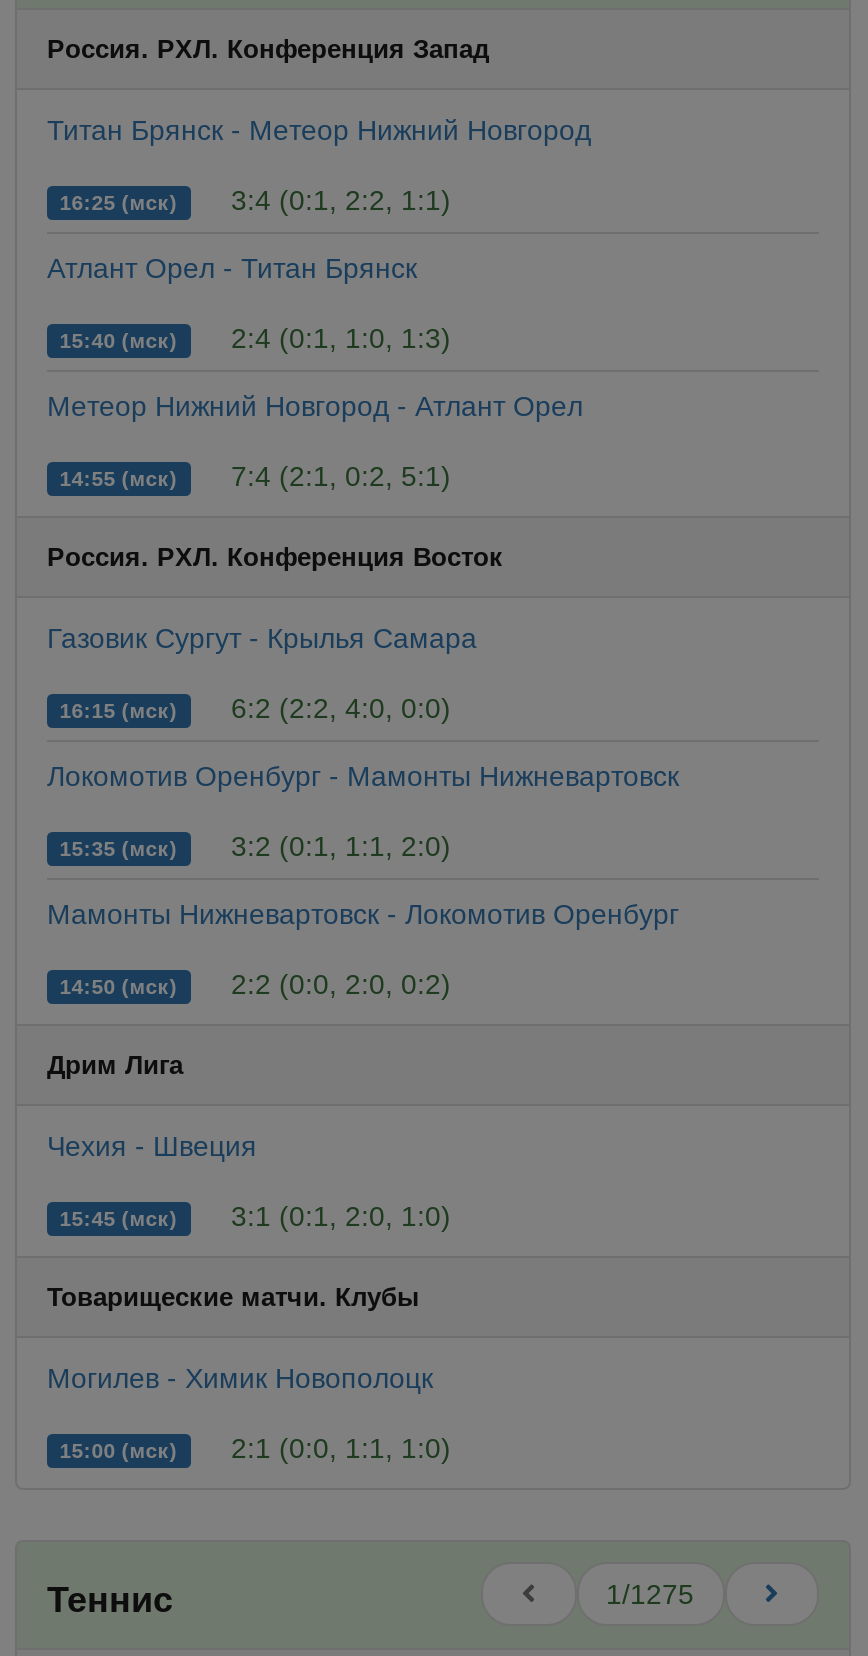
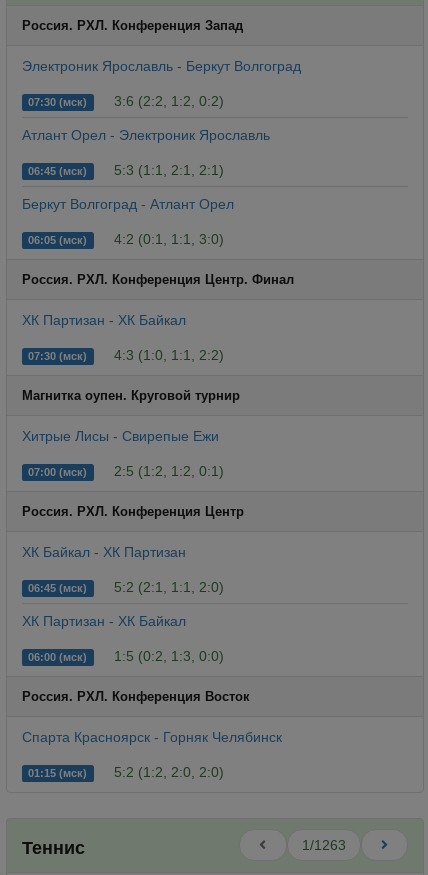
- Титан Брянск - Метеор Нижний Новгород
- 16:25 (мск)
- 3:4 (0:1, 2:2, 1:1)
- Атлант Орел - Титан Брянск
- 15:40 (мск)
- 2:4 (0:1, 1:0, 1:3)
- Метеор Нижний Новгород - Атлант Орел
- 14:55 (мск)
- 7:4 (2:1, 0:2, 5:1)
+ Электроник Ярославль - Беркут Волгоград
+ 07:30 (мск)
+ 3:6 (2:2, 1:2, 0:2)
+ Атлант Орел - Электроник Ярославль
+ 06:45 (мск)
+ 5:3 (1:1, 2:1, 2:1)
+ Беркут Волгоград - Атлант Орел
+ 06:05 (мск)
+ 4:2 (0:1, 1:1, 3:0)
+ Россия. РХЛ. Конференция Центр. Финал
+ ХК Партизан - ХК Байкал
+ 07:30 (мск)
+ 4:3 (1:0, 1:1, 2:2)
+ Магнитка оупен. Круговой турнир
+ Хитрые Лисы - Свирепые Ежи
+ 07:00 (мск)
+ 2:5 (1:2, 1:2, 0:1)
+ Россия. РХЛ. Конференция Центр
+ ХК Байкал - ХК Партизан
+ 06:45 (мск)
+ 5:2 (2:1, 1:1, 2:0)
+ ХК Партизан - ХК Байкал
+ 06:00 (мск)
+ 1:5 (0:2, 1:3, 0:0)

moved down: Россия. РХЛ. Конференция Восток

- Газовик Сургут - Крылья Самара
- 16:15 (мск)
- 6:2 (2:2, 4:0, 0:0)
- Локомотив Оренбург - Мамонты Нижневартовск
- 15:35 (мск)
- 3:2 (0:1, 1:1, 2:0)
- Мамонты Нижневартовск - Локомотив Оренбург
- 14:50 (мск)
- 2:2 (0:0, 2:0, 0:2)
- Дрим Лига
- Чехия - Швеция
- 15:45 (мск)
- 3:1 (0:1, 2:0, 1:0)
- Товарищеские матчи. Клубы
- Могилев - Химик Новополоцк
- 15:00 (мск)
- 2:1 (0:0, 1:1, 1:0)
+ Спарта Красноярск - Горняк Челябинск
+ 01:15 (мск)
+ 5:2 (1:2, 2:0, 2:0)

- 1/1275
+ 1/1263
